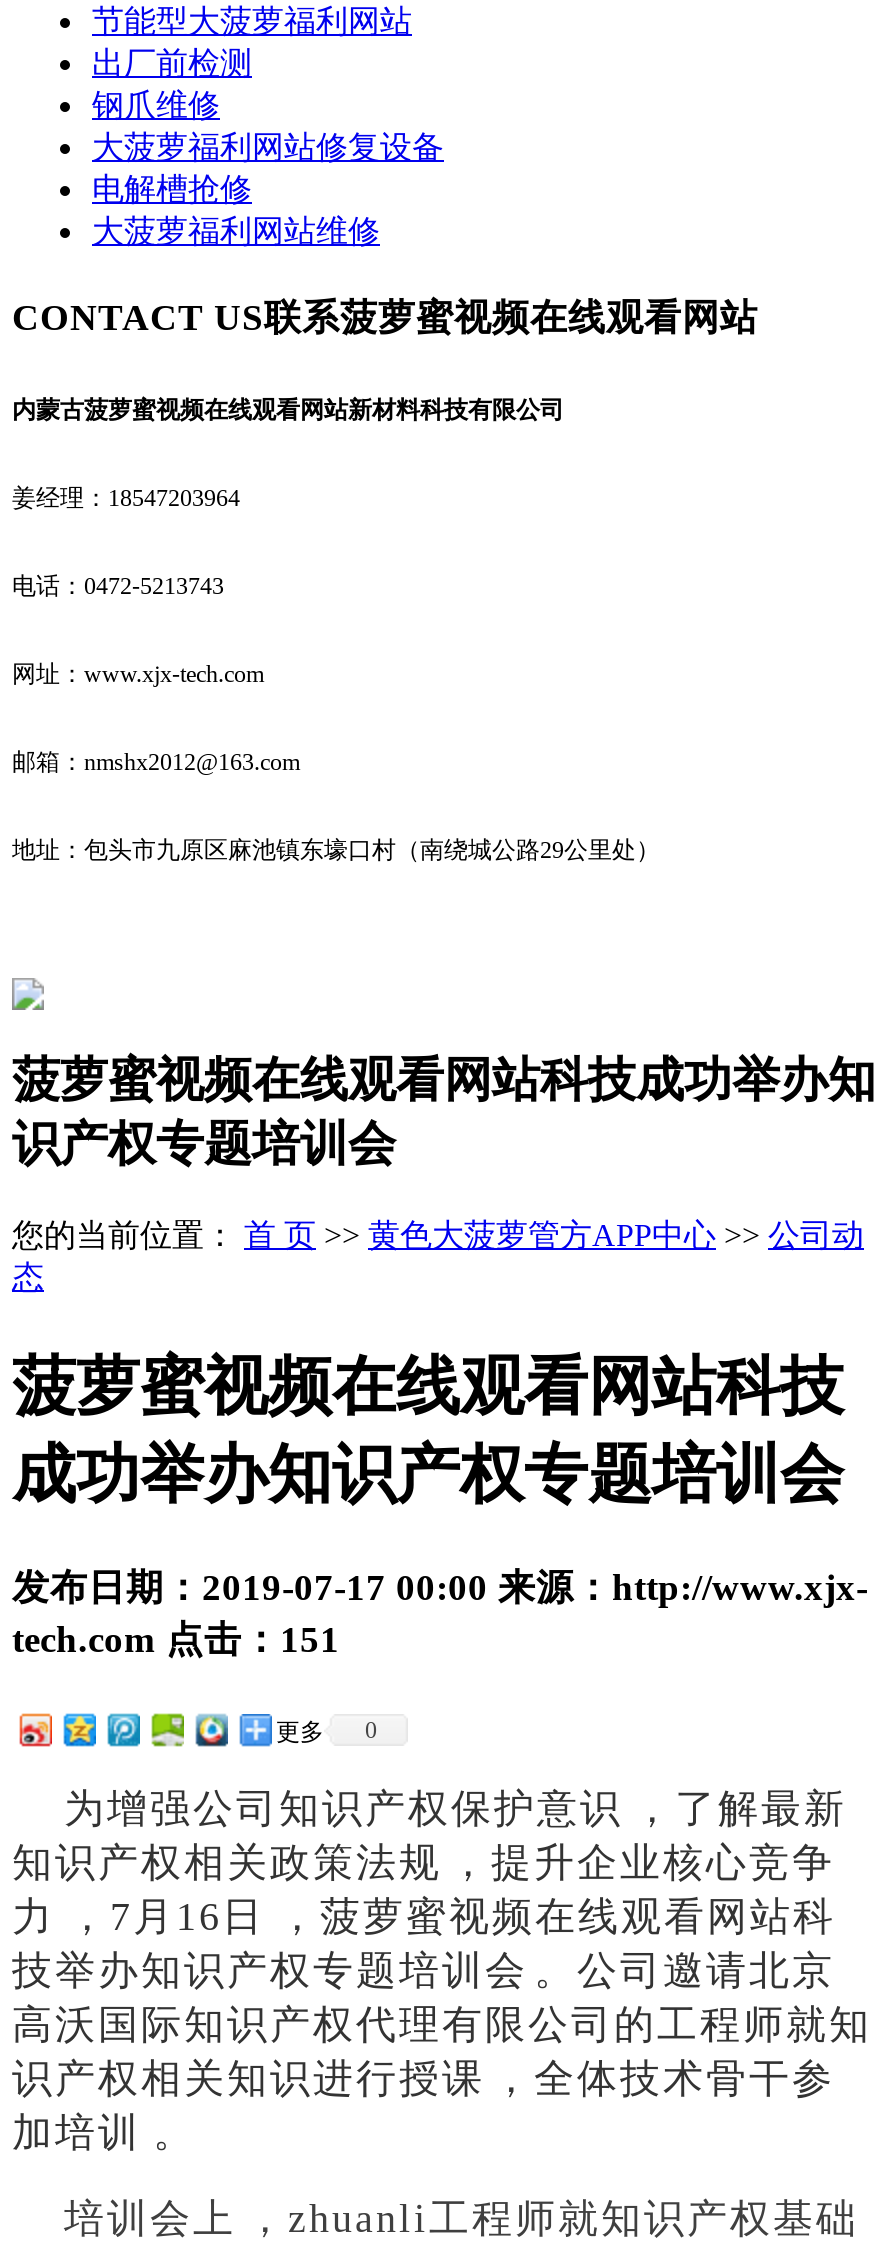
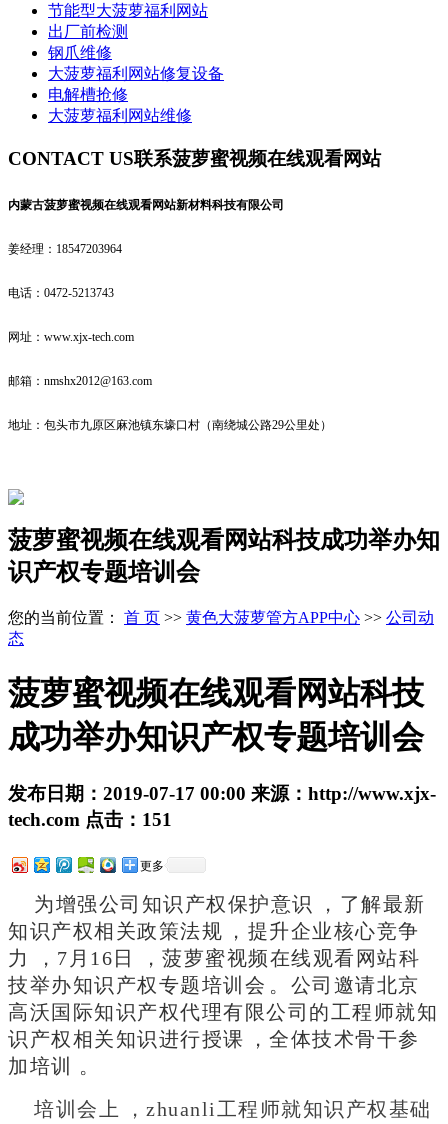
- 0
